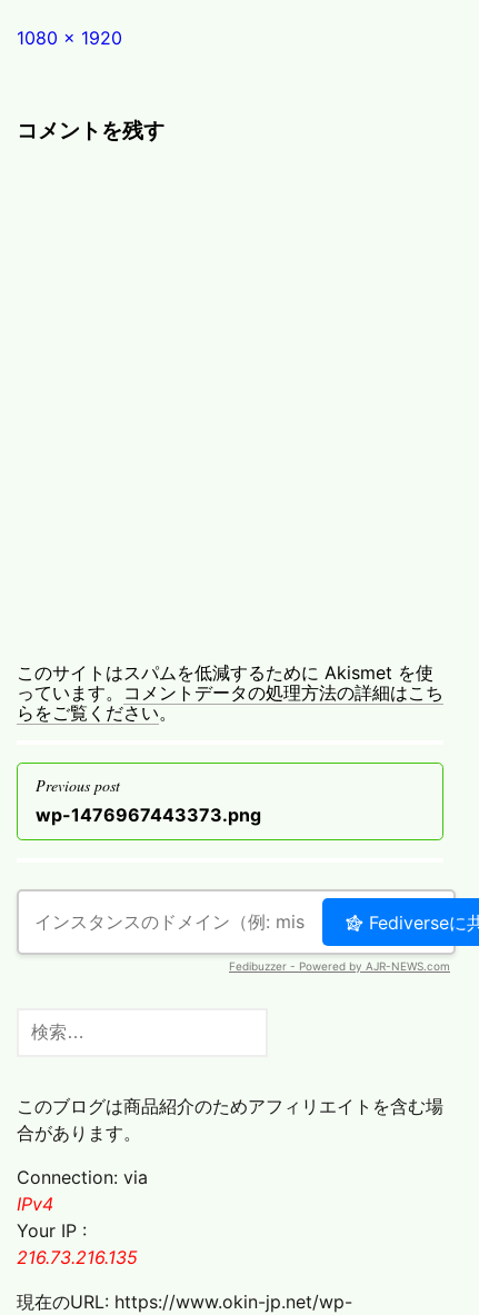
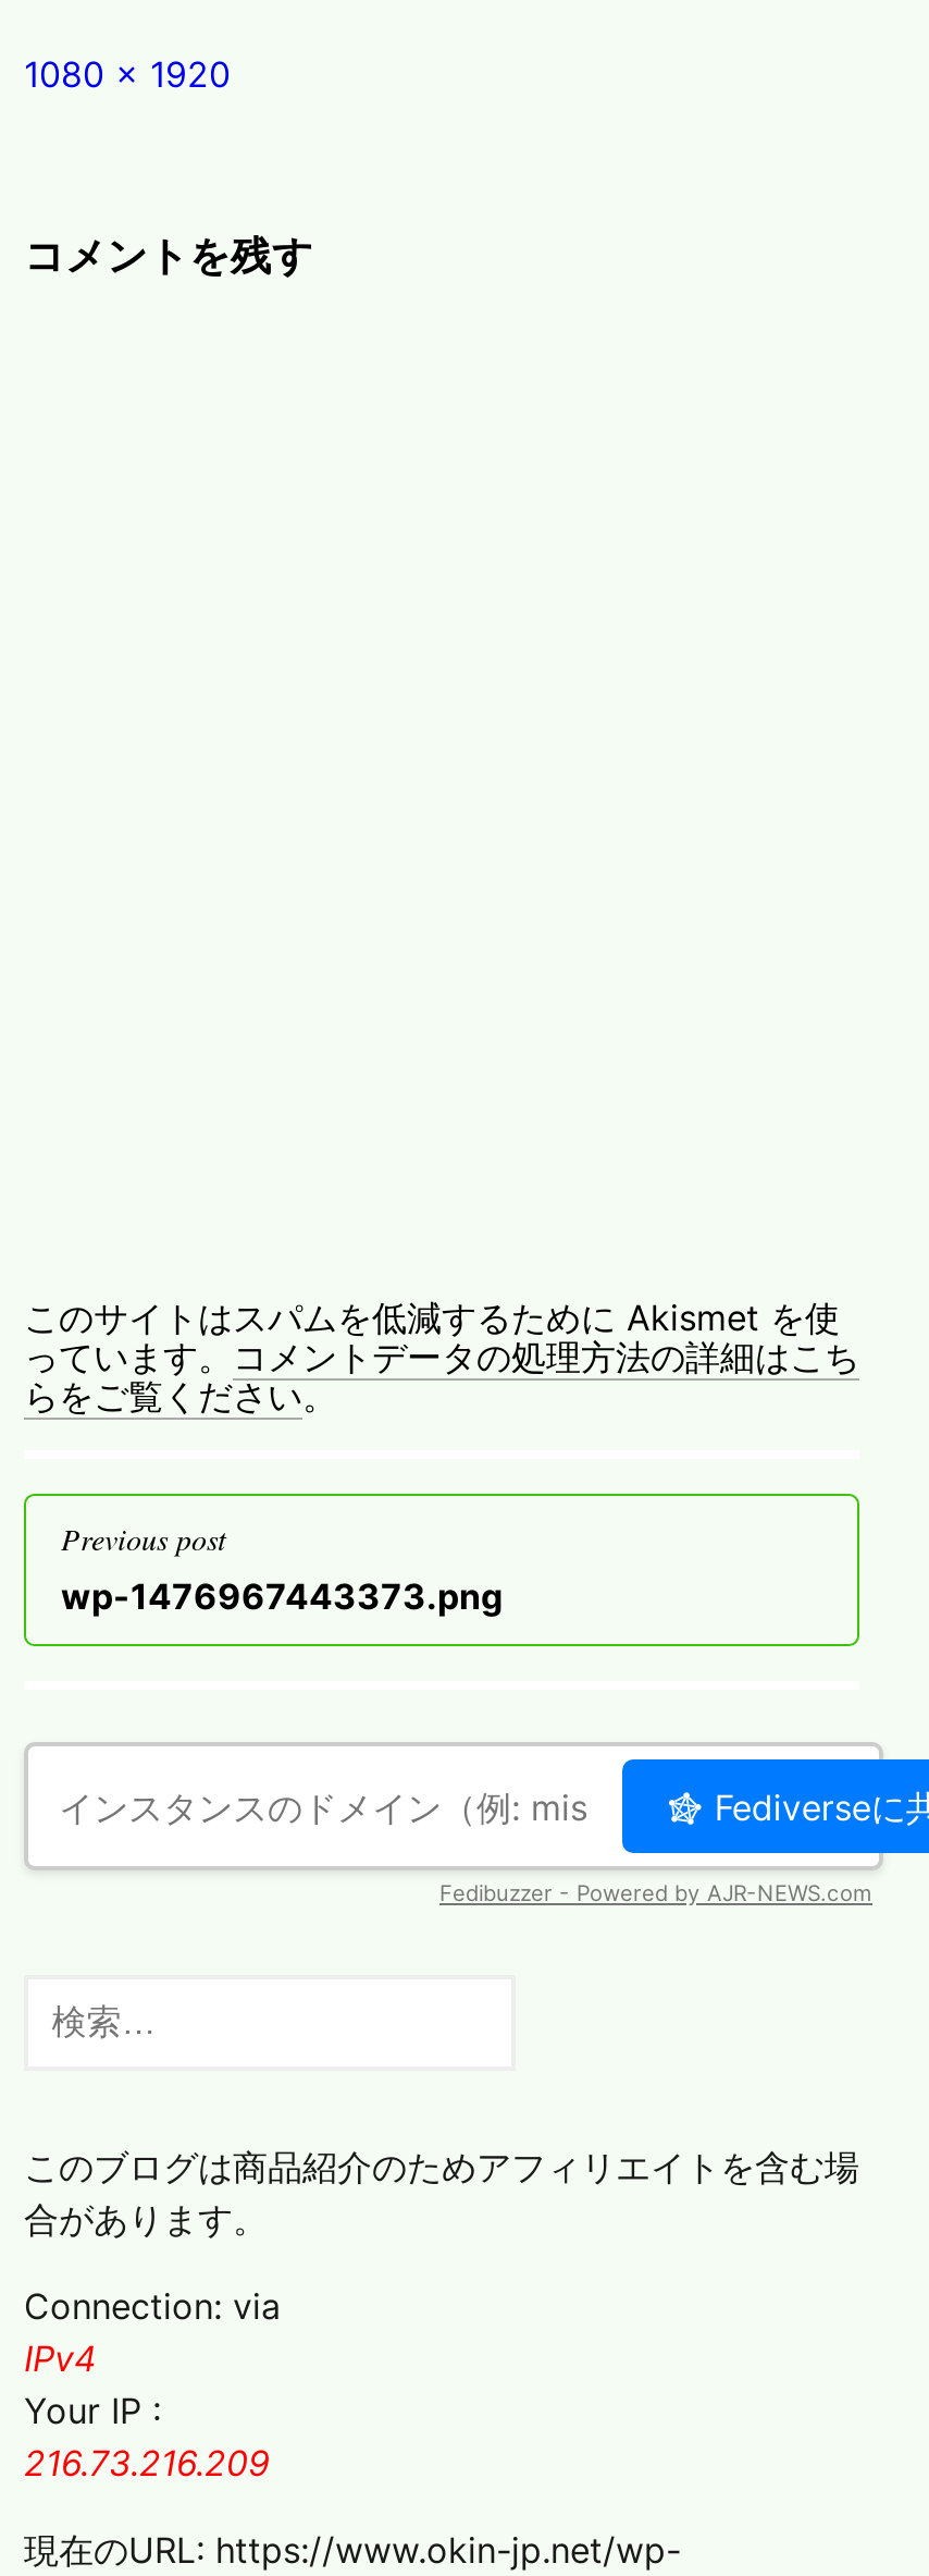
- 216.73.216.135
+ 216.73.216.209
